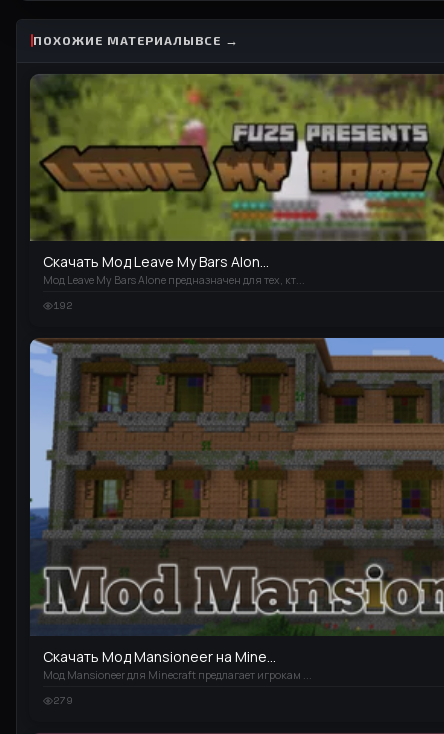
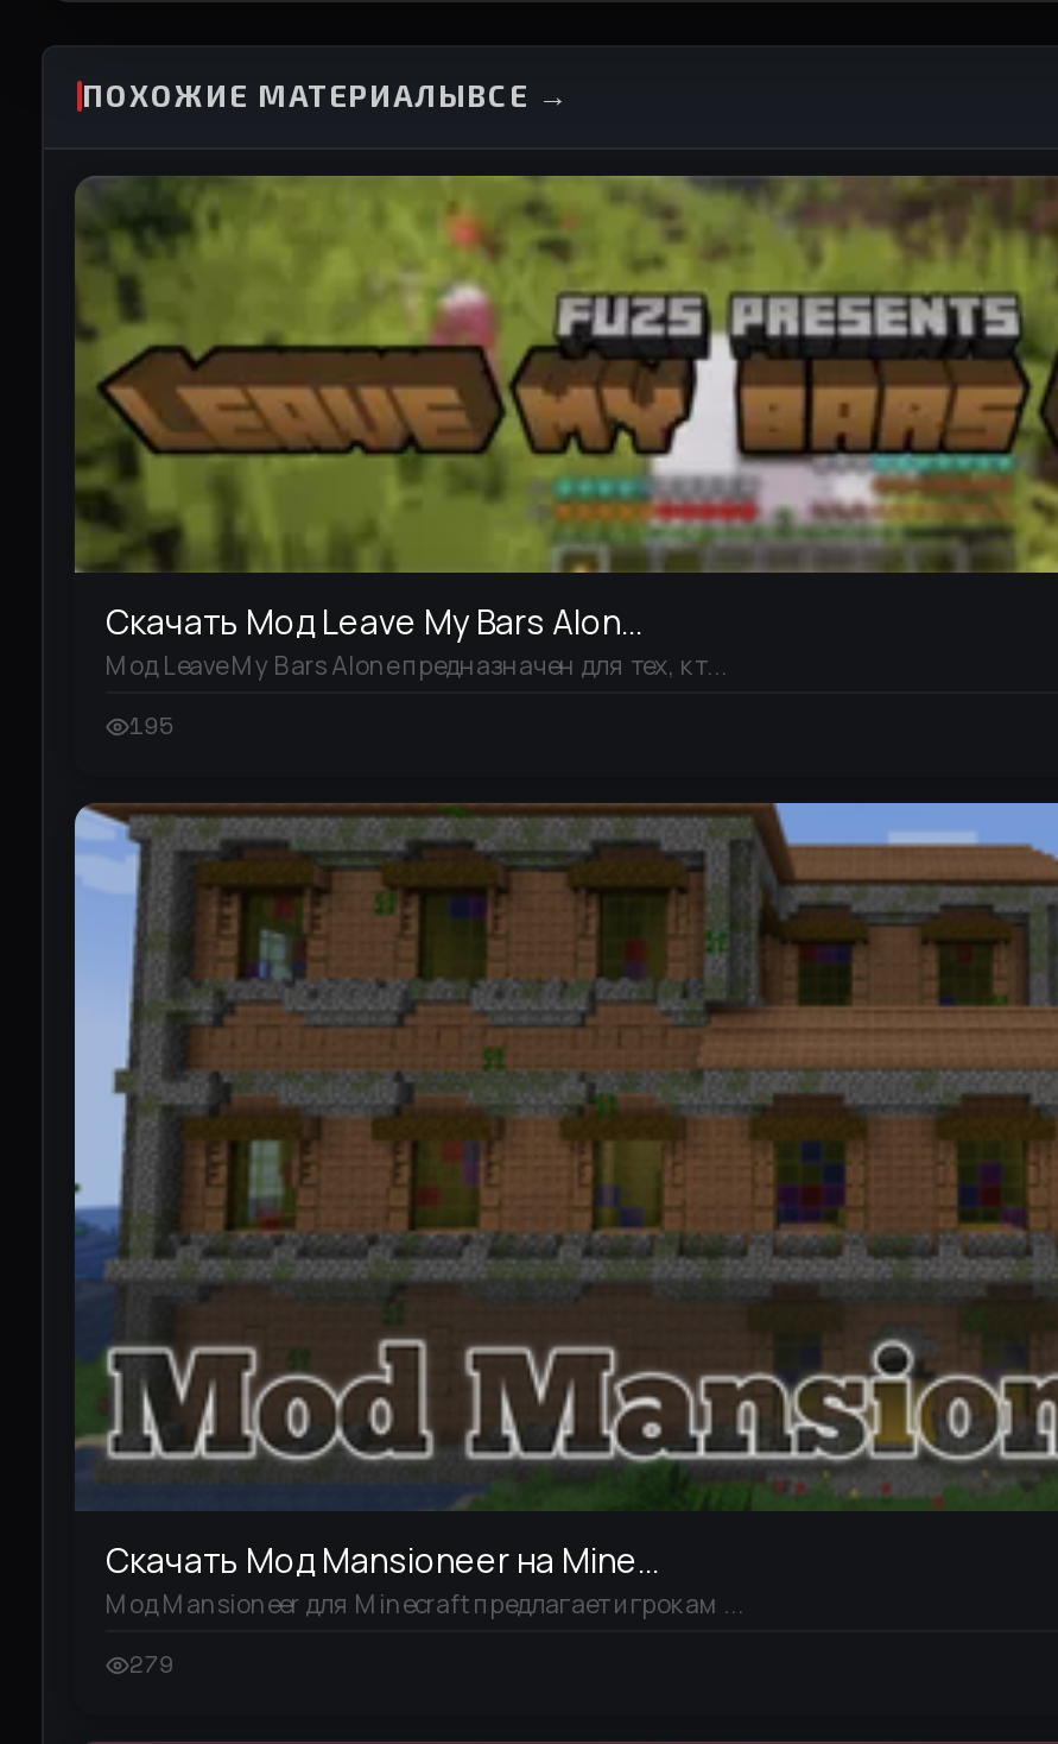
- 192
+ 195
